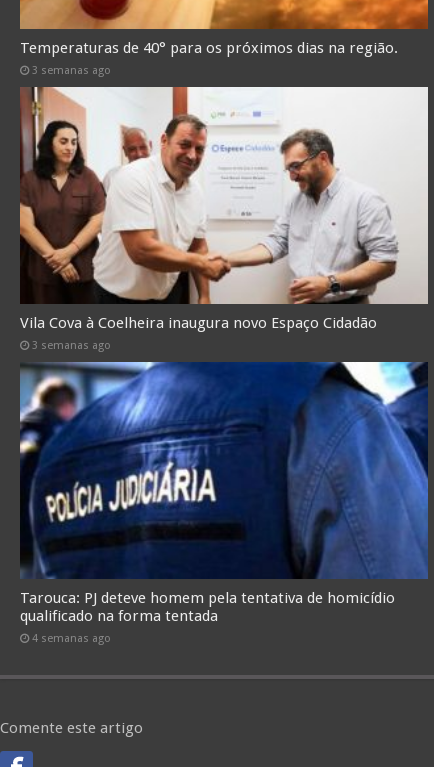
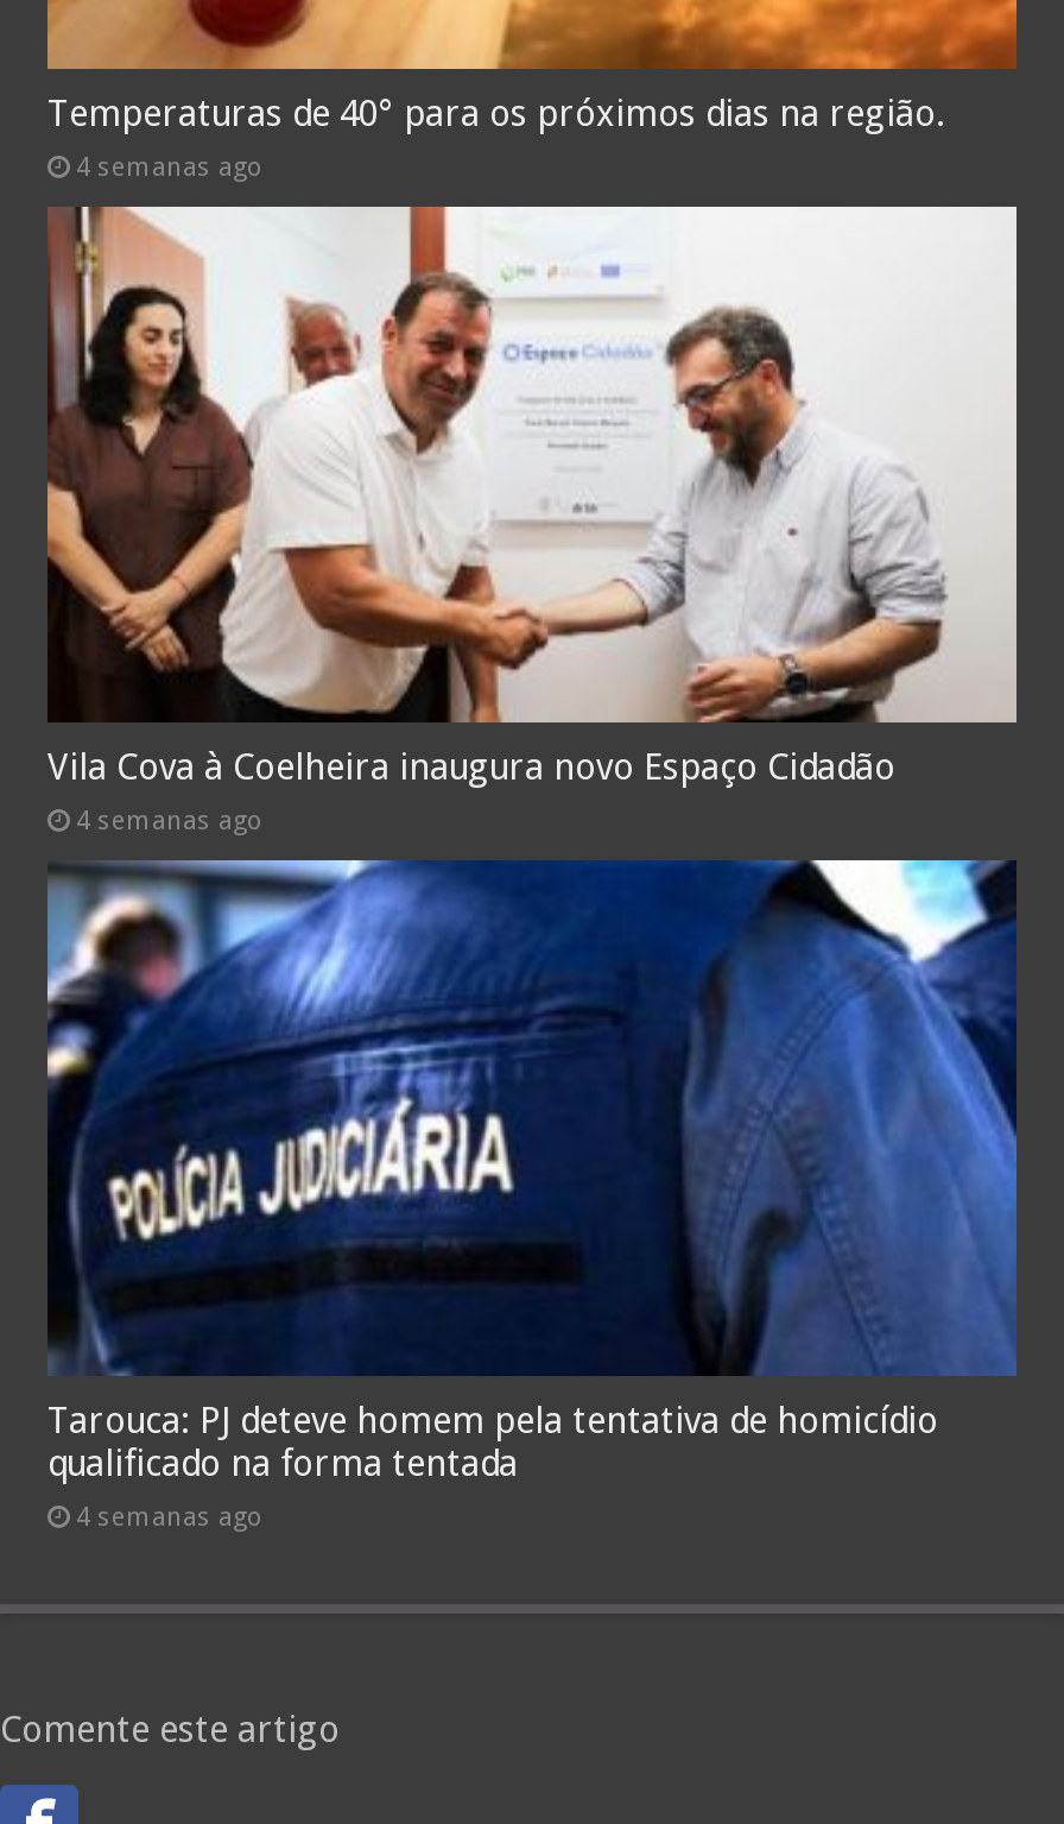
- 3 semanas ago
+ 4 semanas ago

- 3 semanas ago
+ 4 semanas ago
